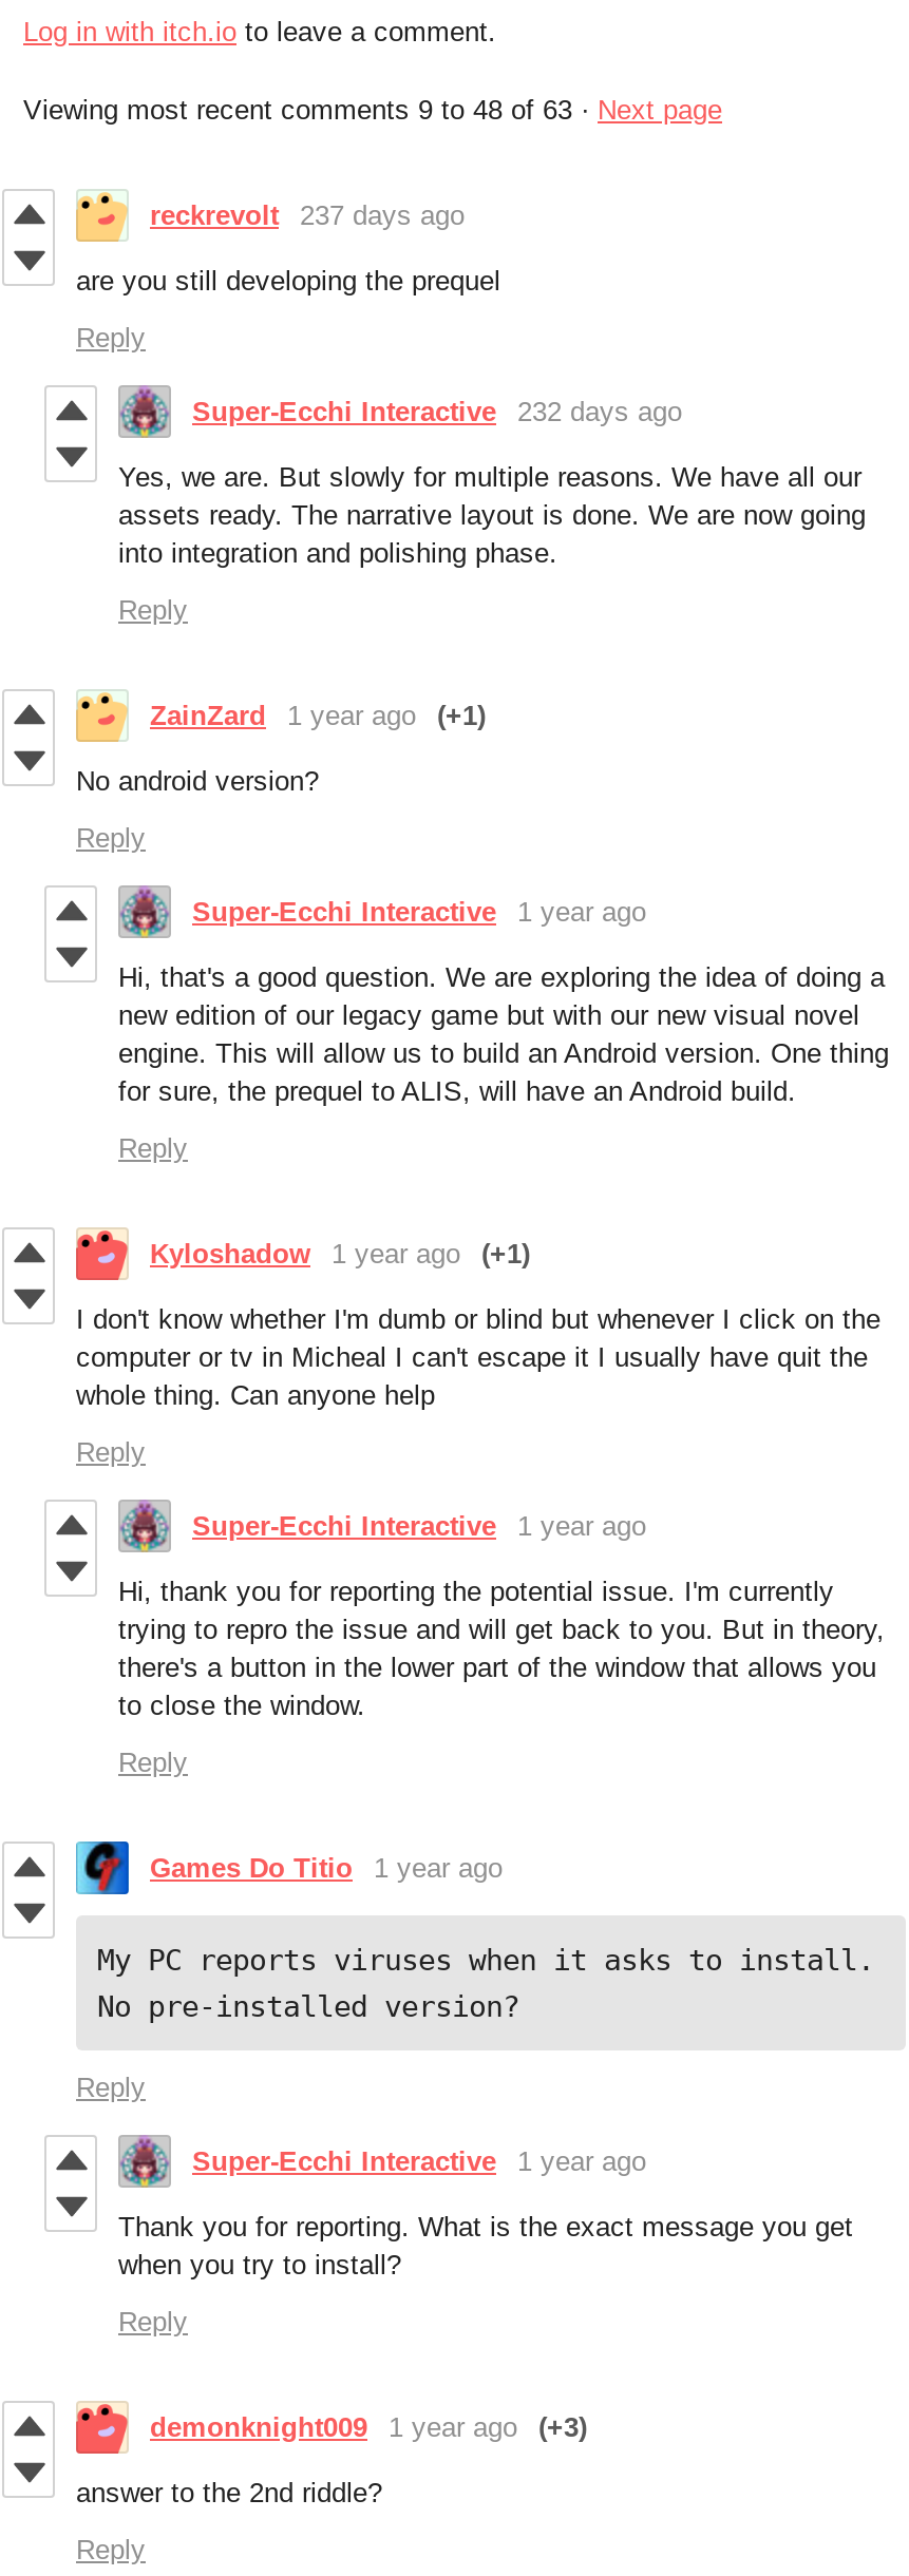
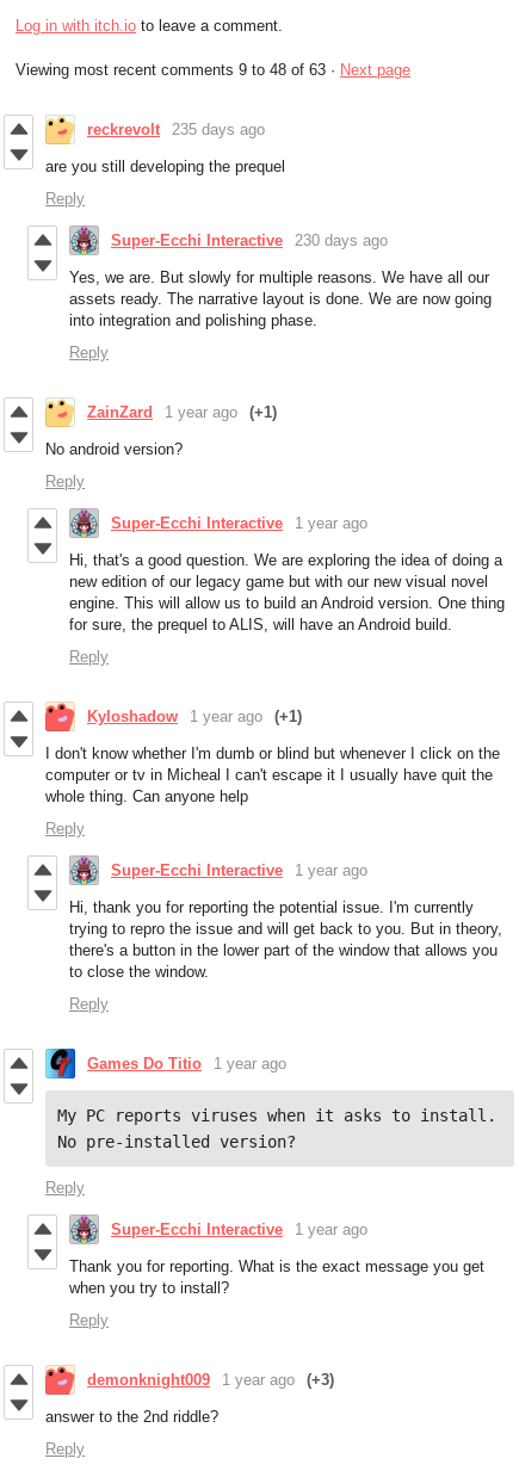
- reckrevolt 237 days ago
+ reckrevolt 235 days ago

- Super-Ecchi Interactive 232 days ago
+ Super-Ecchi Interactive 230 days ago
